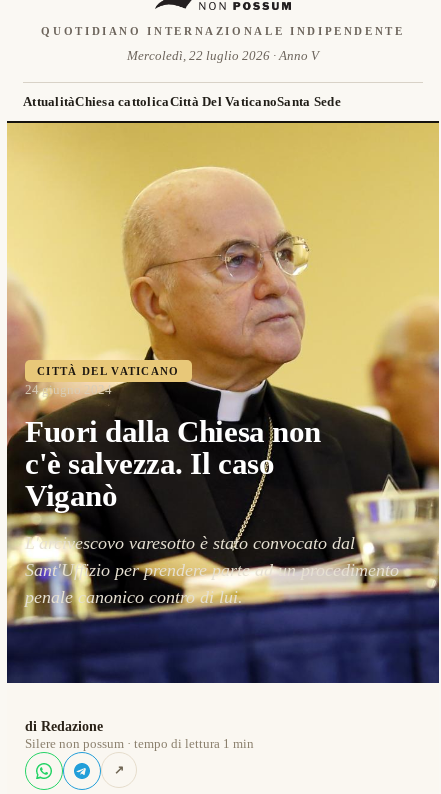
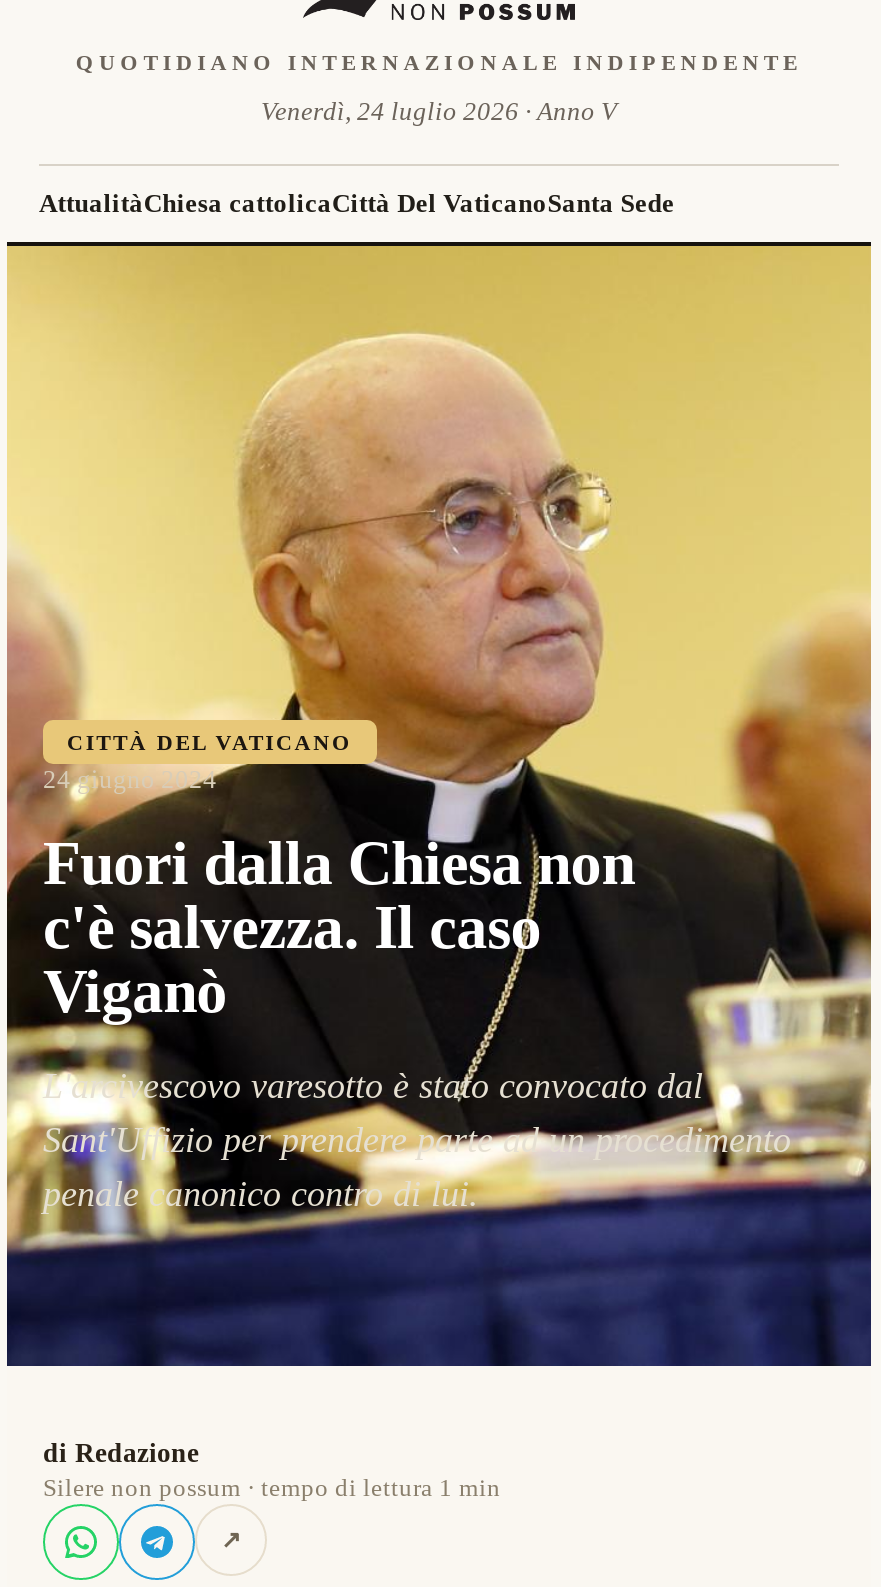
- Mercoledì, 22 luglio 2026 · Anno V
+ Venerdì, 24 luglio 2026 · Anno V
